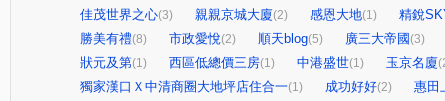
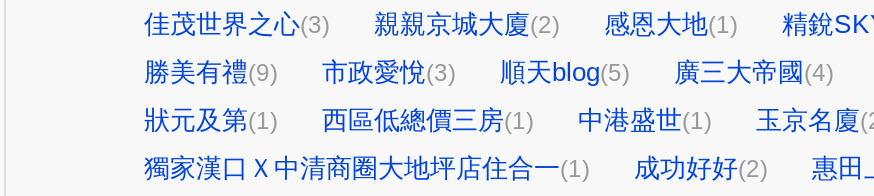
- 勝美有禮(8)
+ 勝美有禮(9)

- 市政愛悅(2)
+ 市政愛悅(3)

- 廣三大帝國(3)
+ 廣三大帝國(4)
